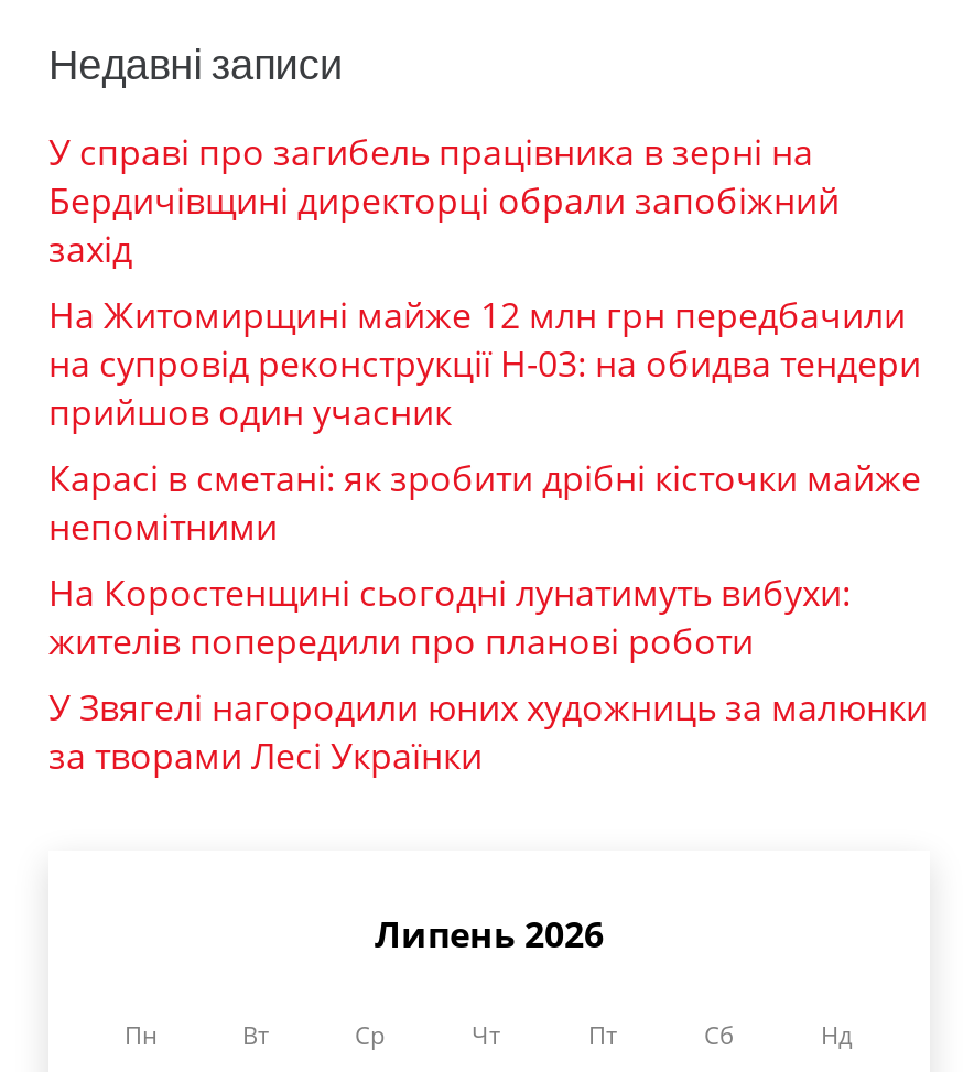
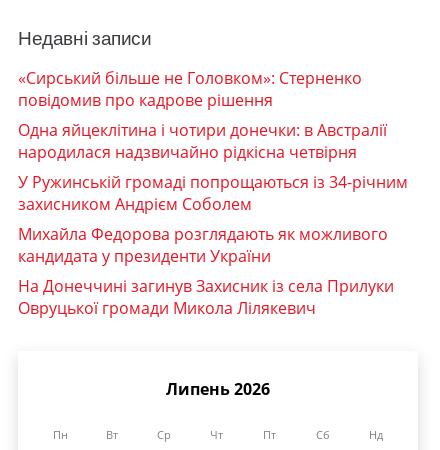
- У справі про загибель працівника в зерні на
- Бердичівщині директорці обрали запобіжний
- захід
- На Житомирщині майже 12 млн грн передбачили
- на супровід реконструкції Н-03: на обидва тендери
- прийшов один учасник
- Карасі в сметані: як зробити дрібні кісточки майже
- непомітними
- На Коростенщині сьогодні лунатимуть вибухи:
- жителів попередили про планові роботи
- У Звягелі нагородили юних художниць за малюнки
- за творами Лесі Українки
+ «Сирський більше не Головком»: Стерненко
+ повідомив про кадрове рішення
+ Одна яйцеклітина і чотири донечки: в Австралії
+ народилася надзвичайно рідкісна четвірня
+ У Ружинській громаді попрощаються із 34-річним
+ захисником Андрієм Соболем
+ Михайла Федорова розглядають як можливого
+ кандидата у президенти України
+ На Донеччині загинув Захисник із села Прилуки
+ Овруцької громади Микола Лілякевич
